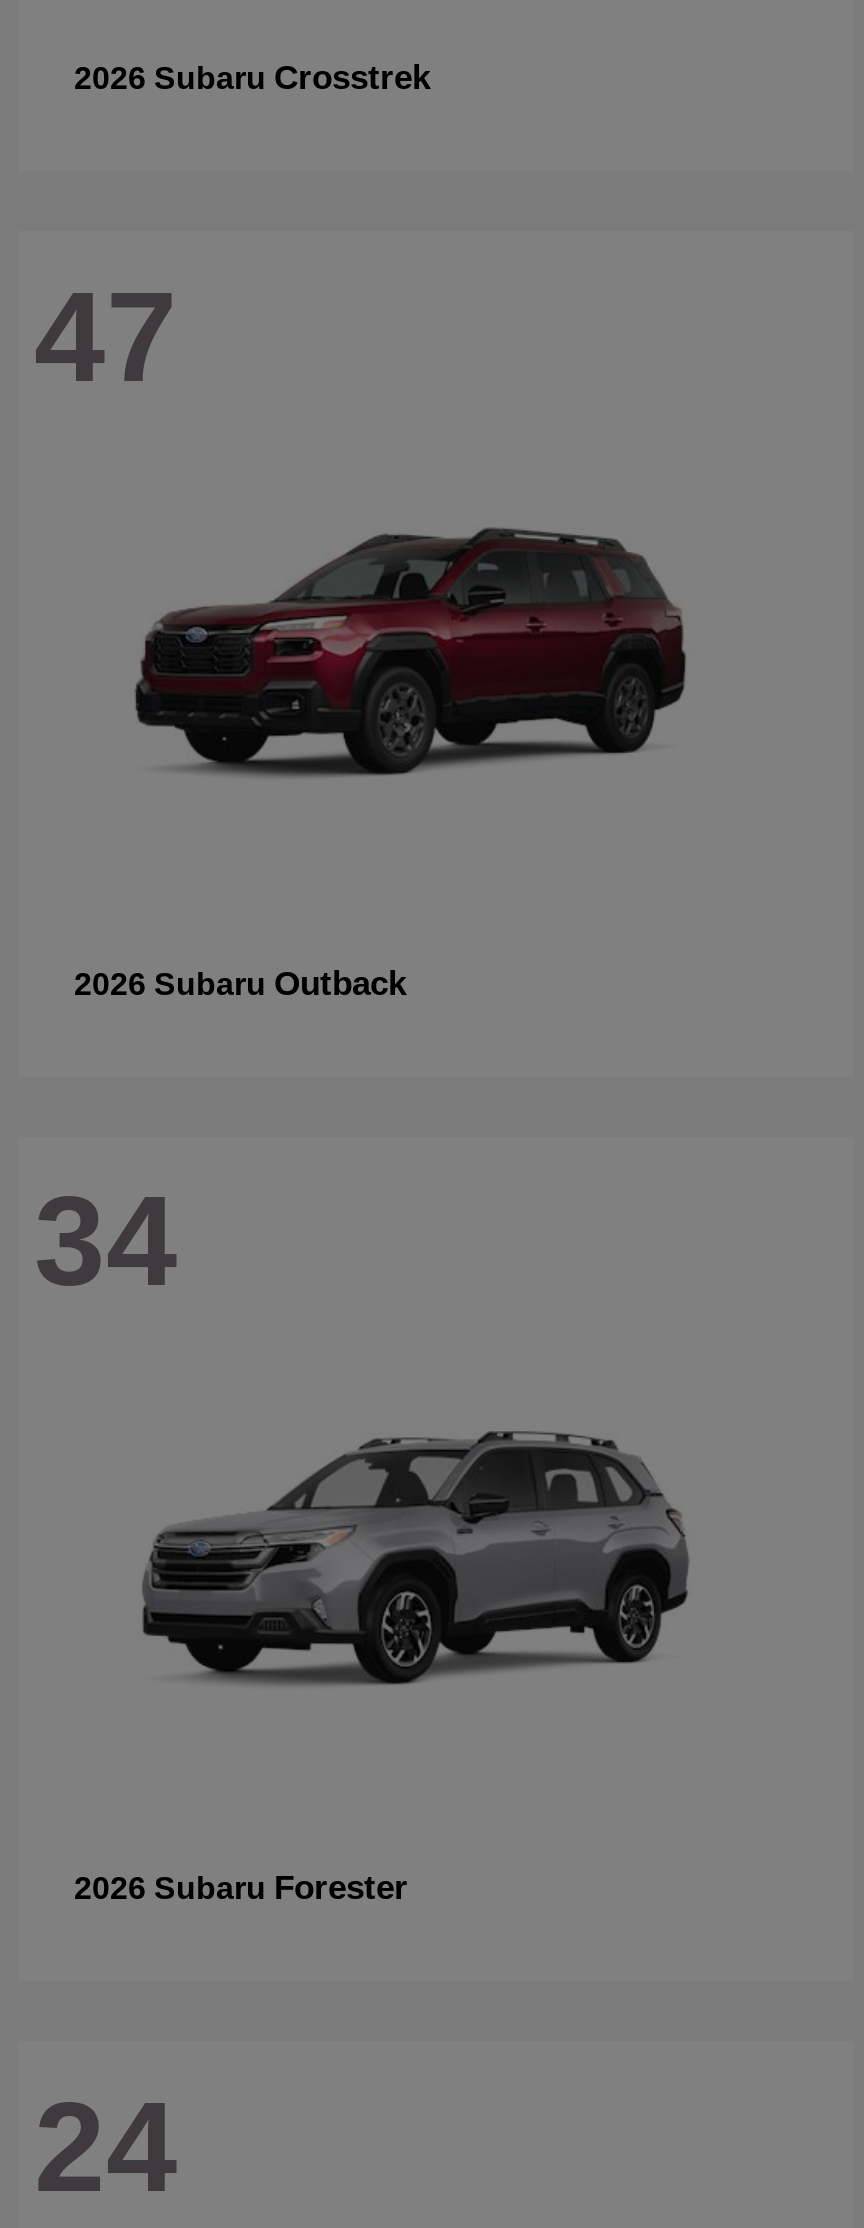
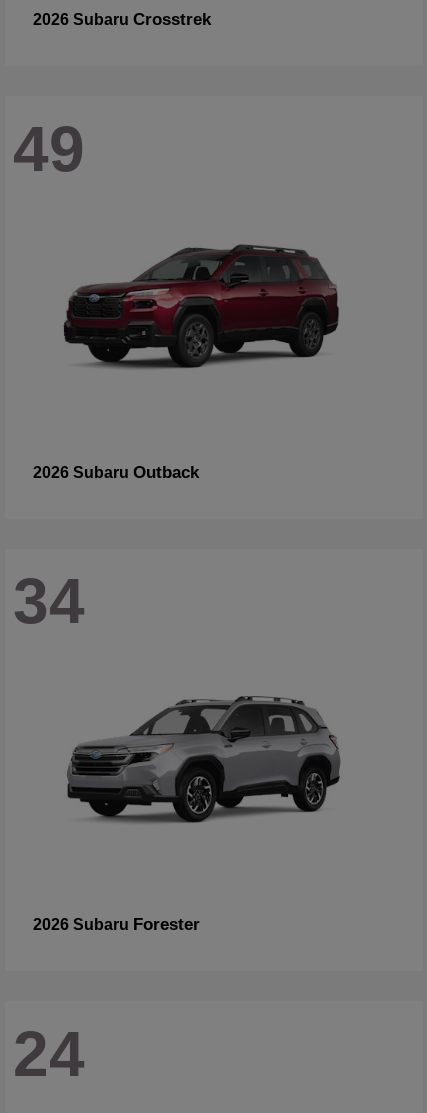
- 47
+ 49
